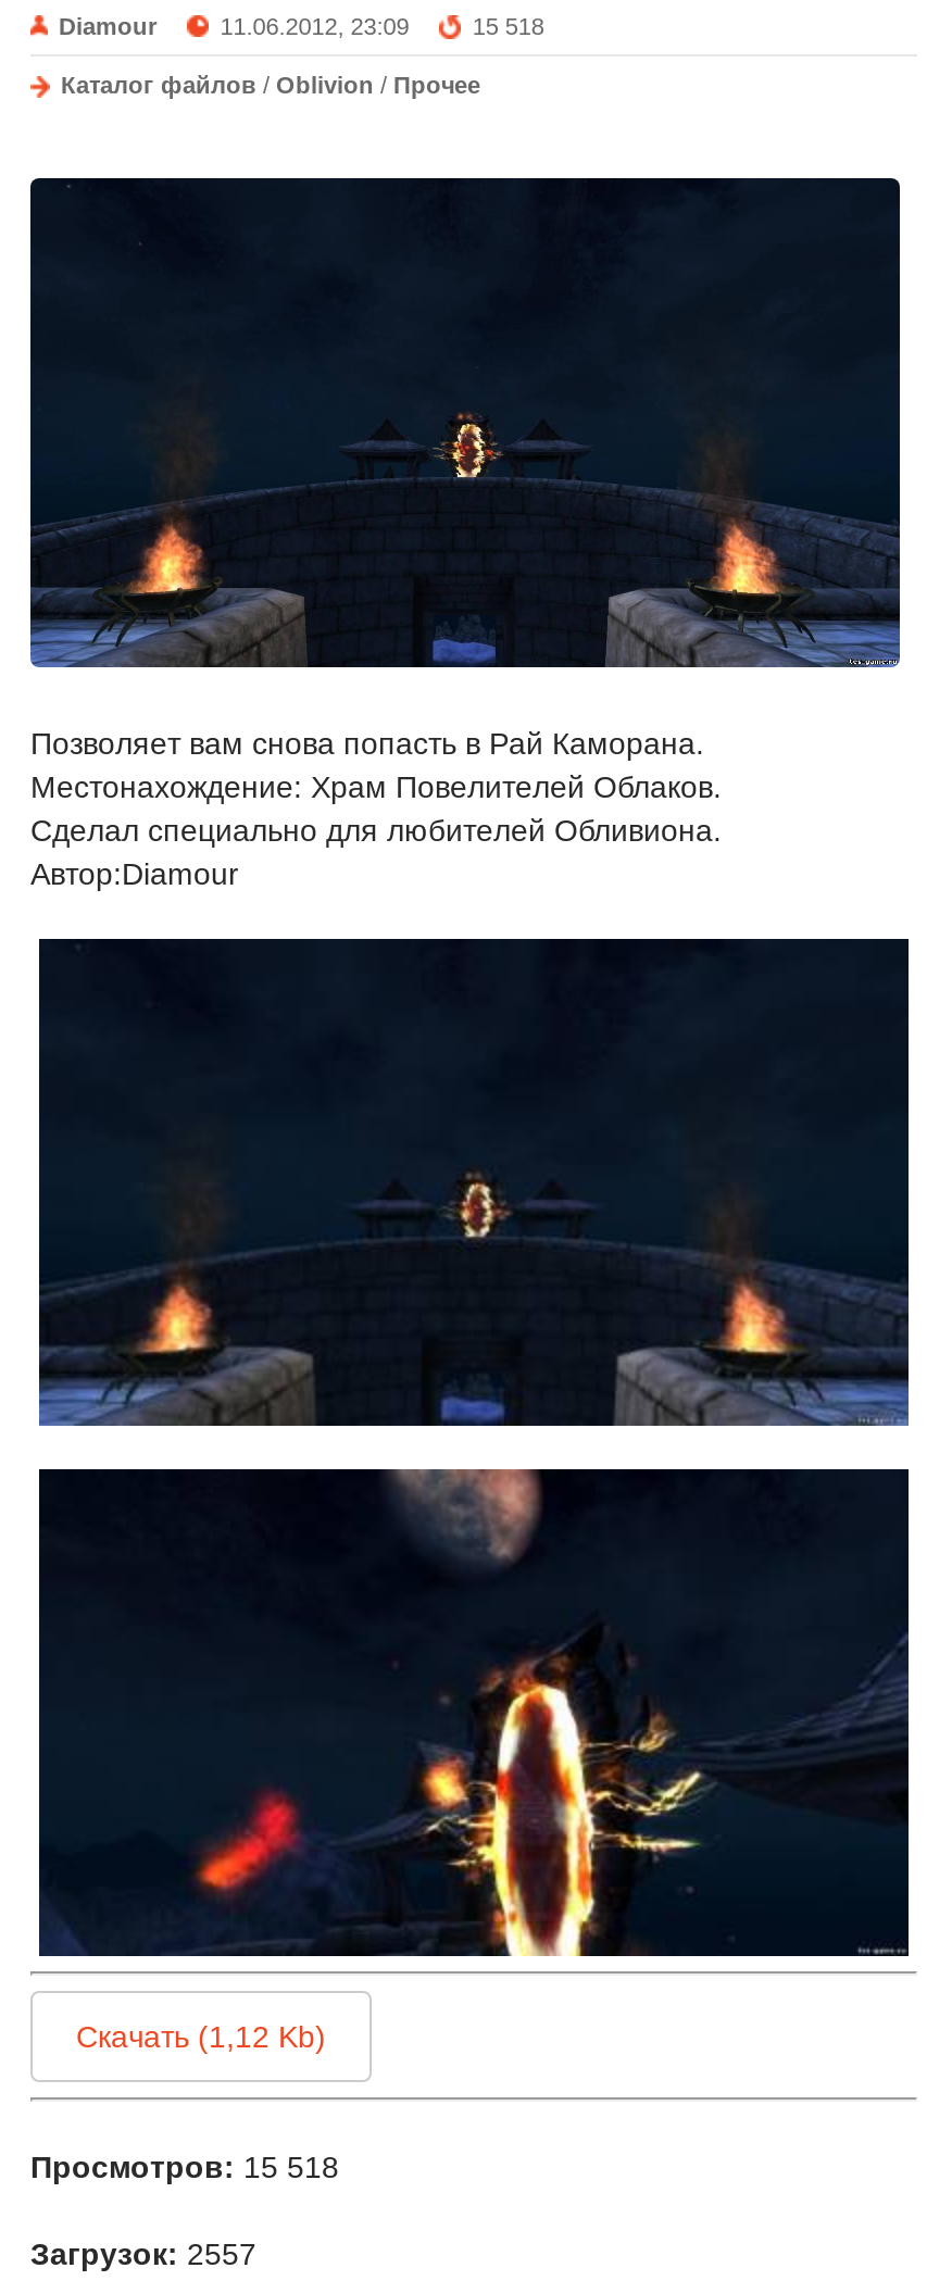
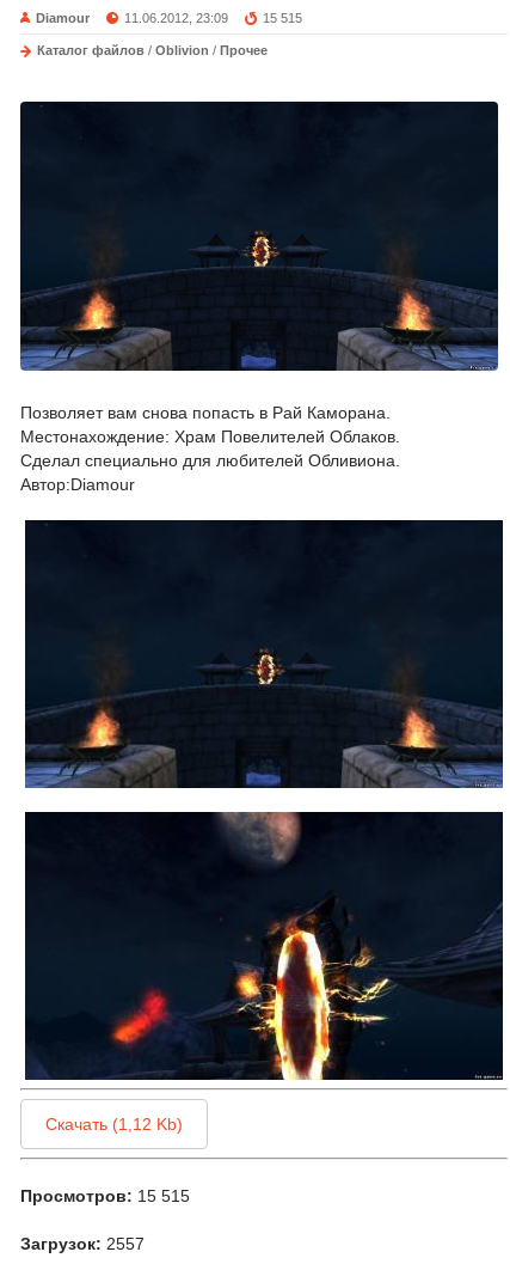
- 15 518
+ 15 515

- Просмотров: 15 518
+ Просмотров: 15 515
